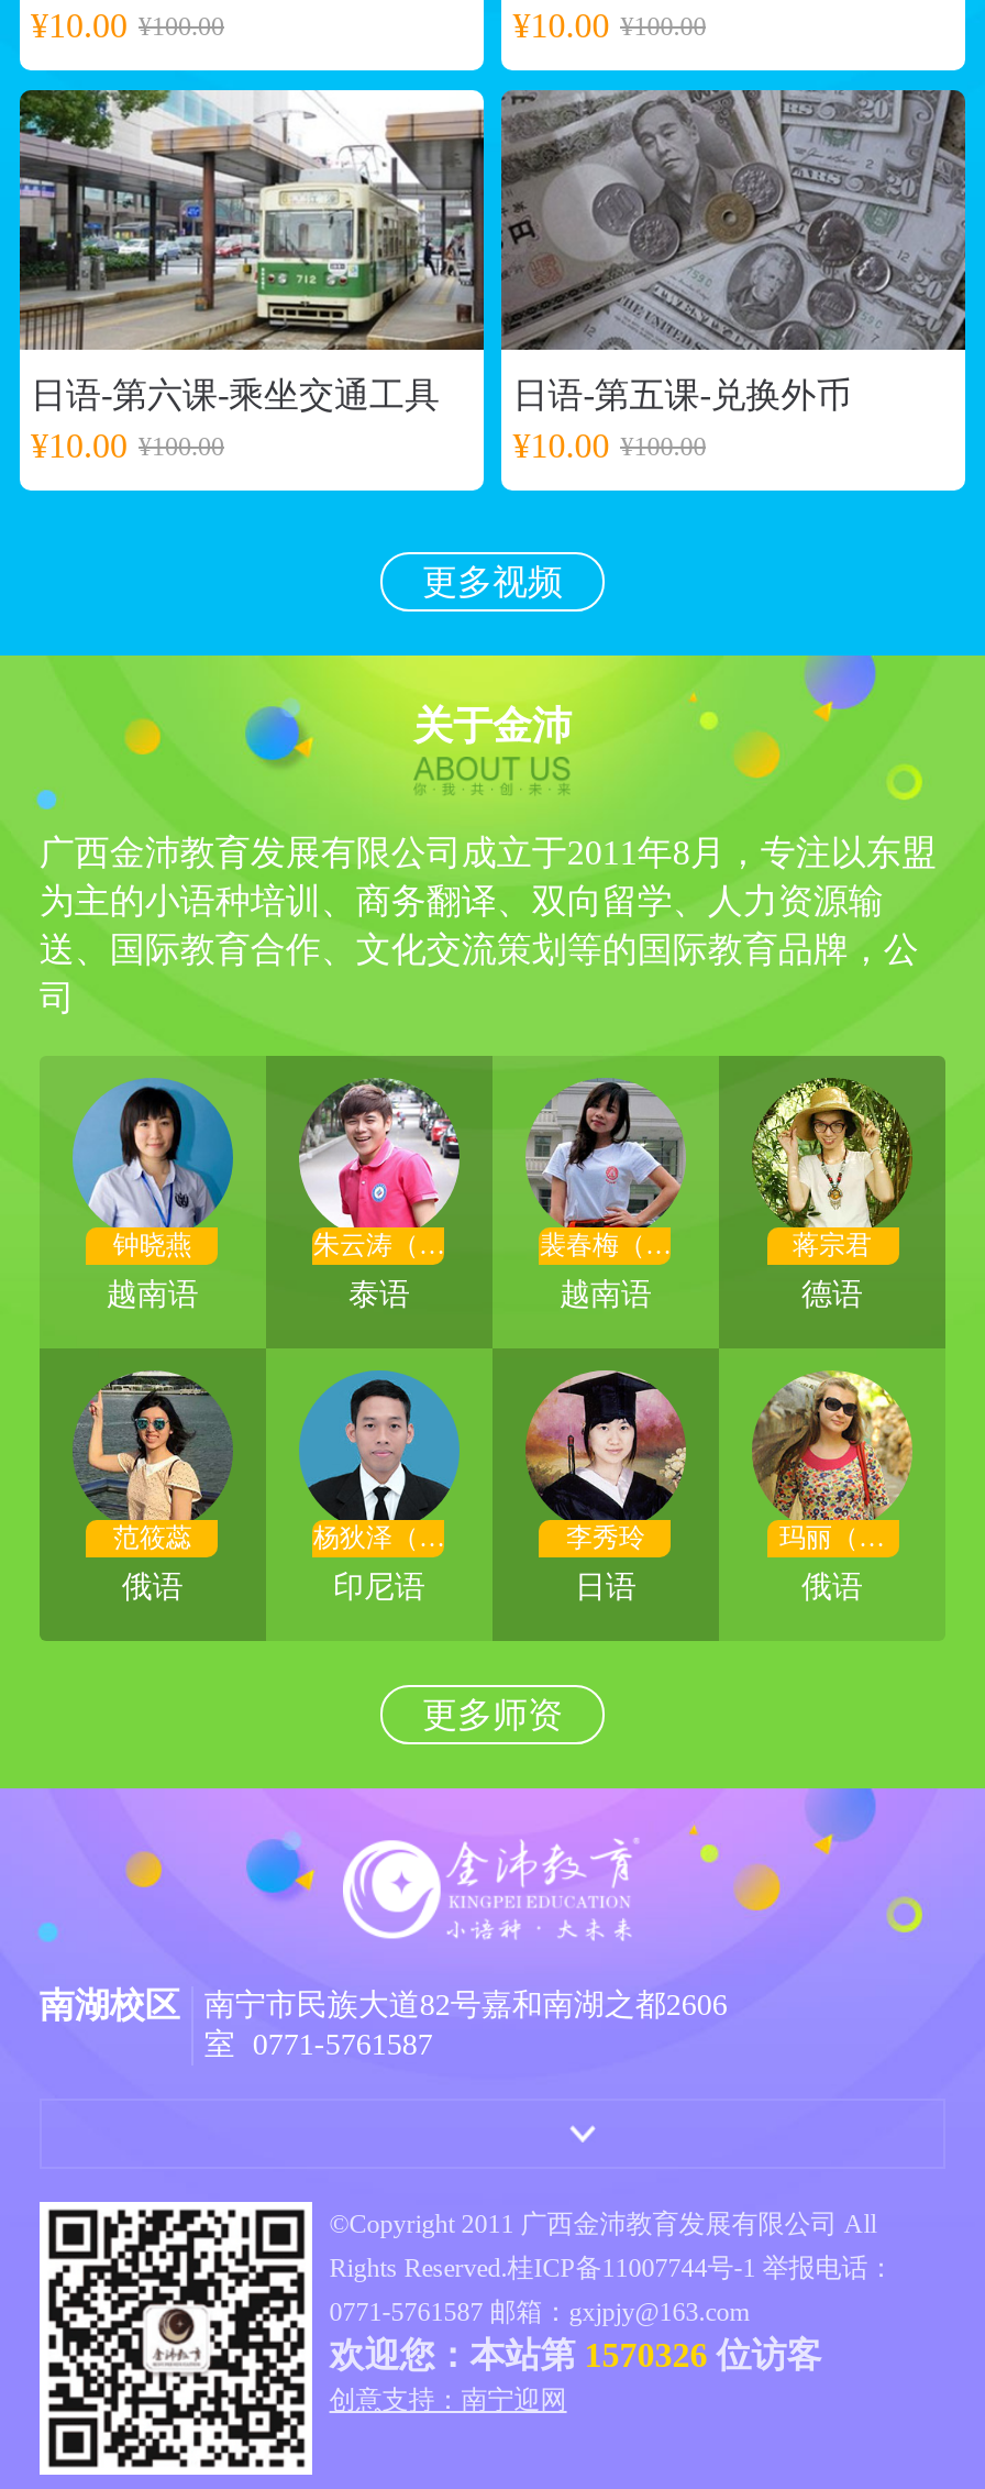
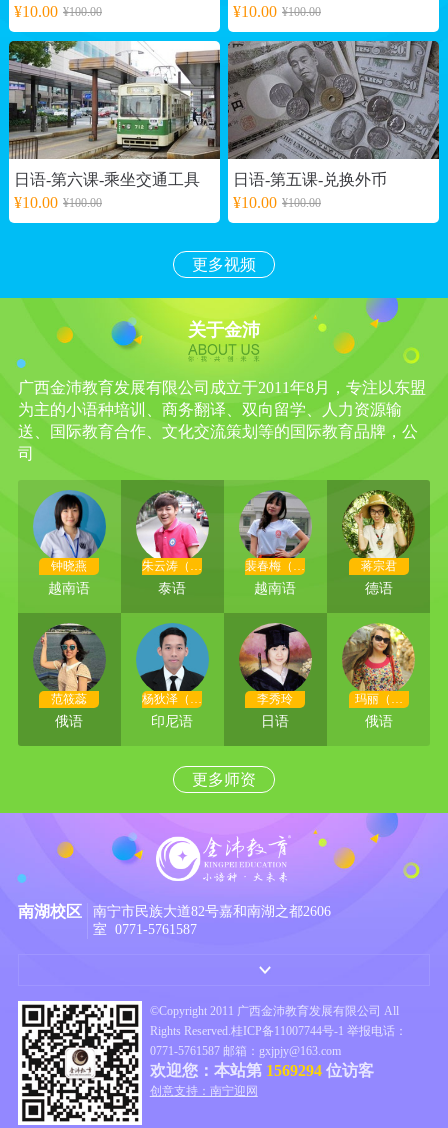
- 欢迎您：本站第1570326位访客
+ 欢迎您：本站第1569294位访客
